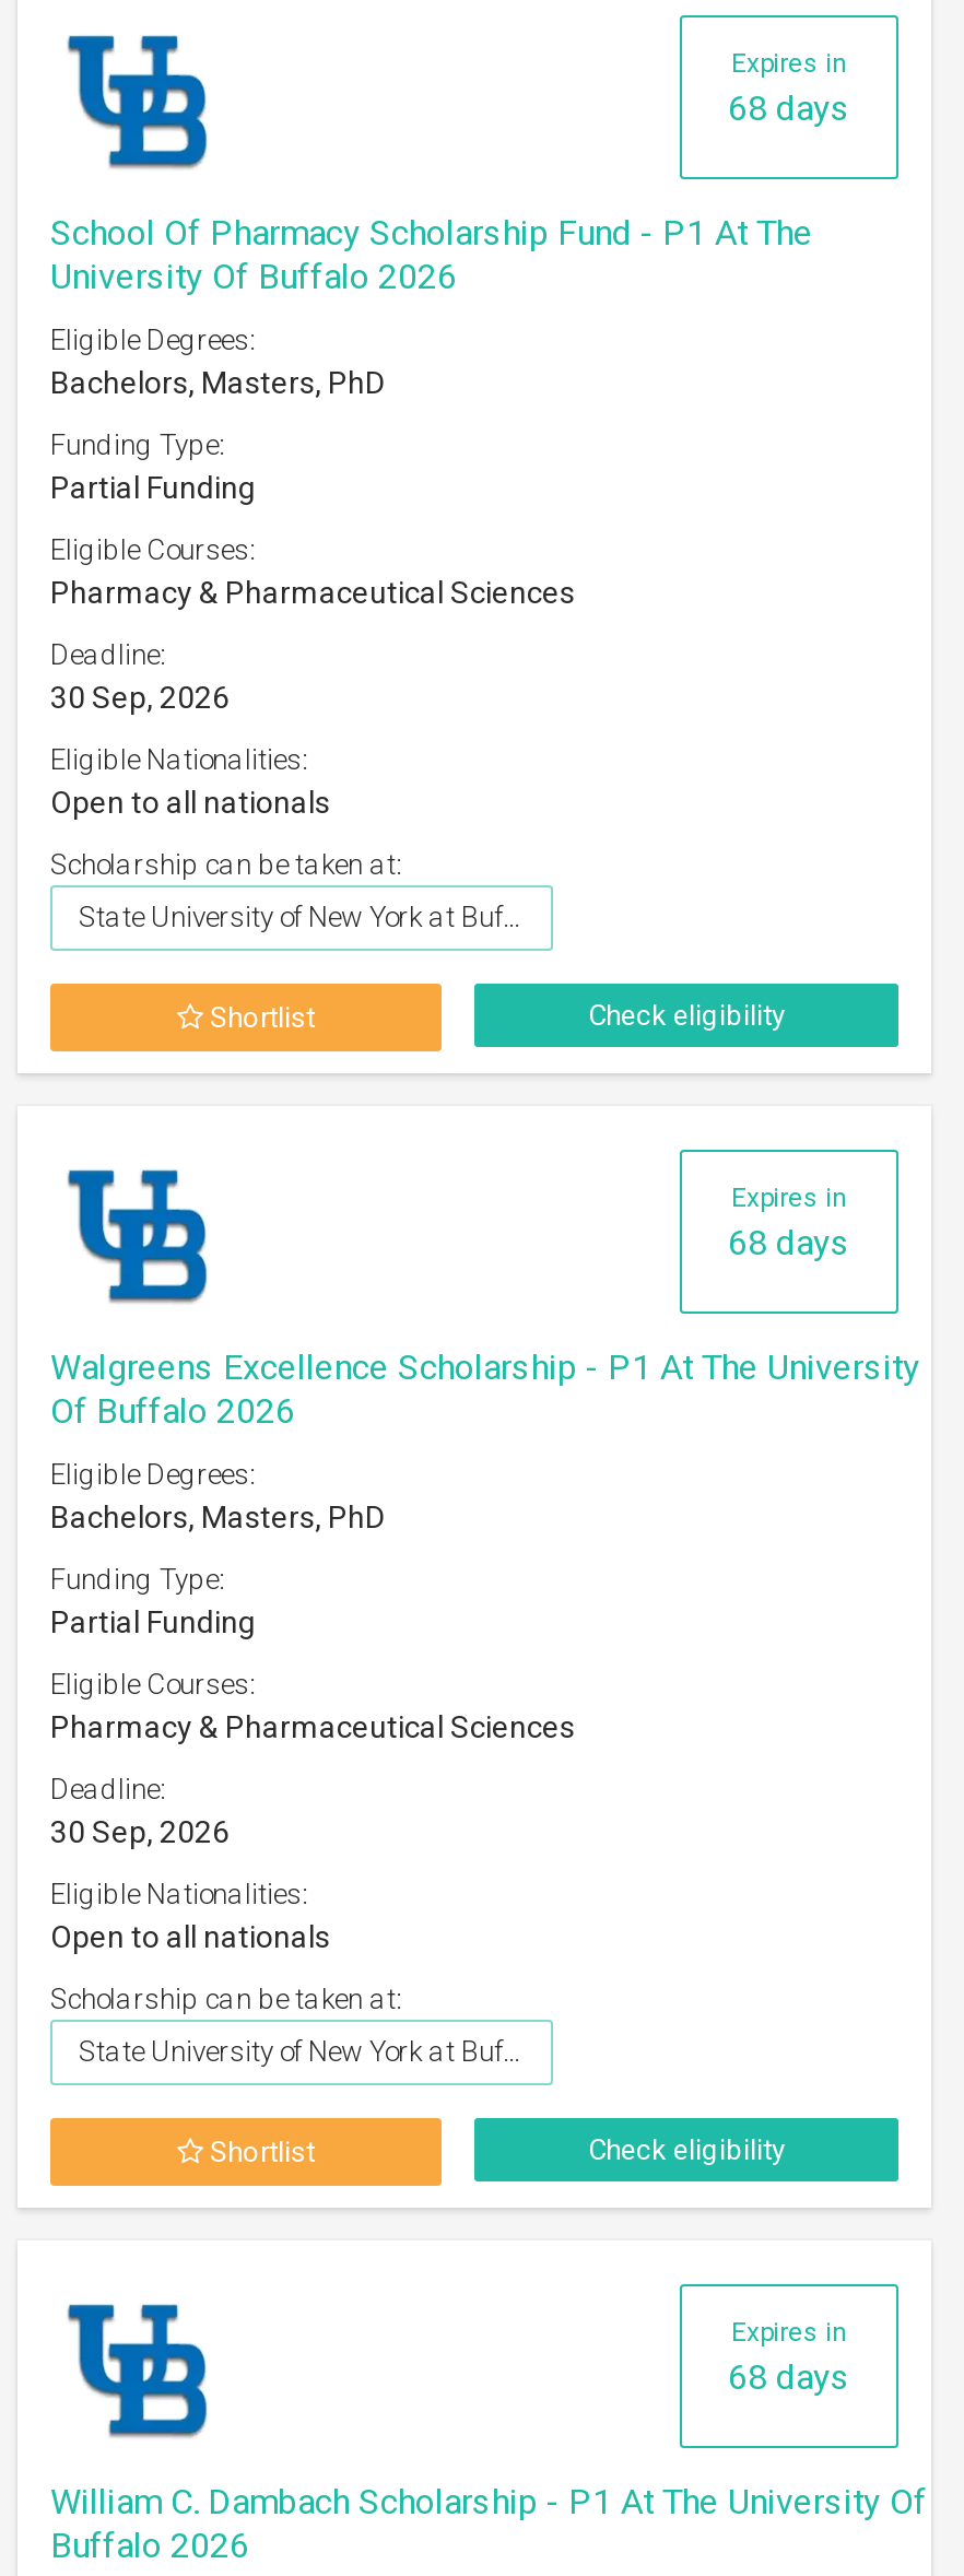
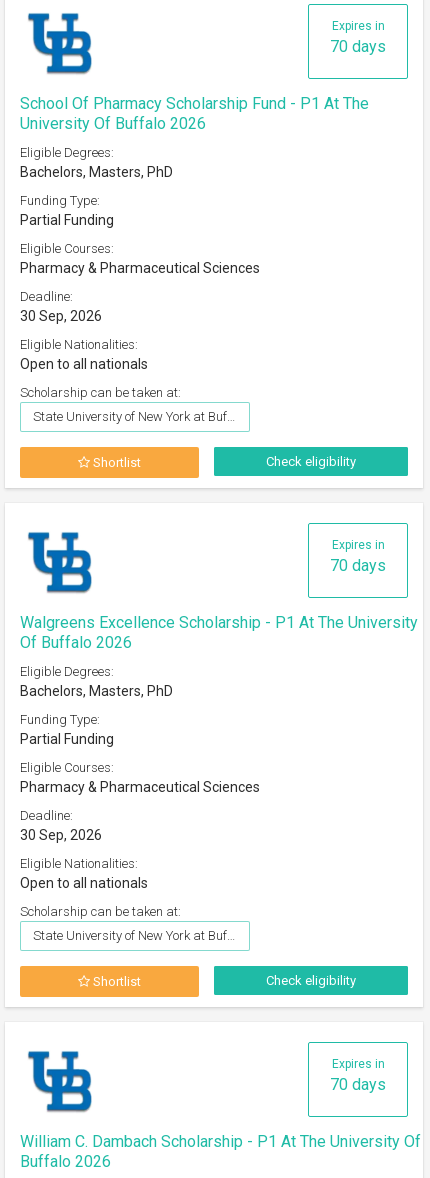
- 68 days
+ 70 days

- 68 days
+ 70 days

- 68 days
+ 70 days
